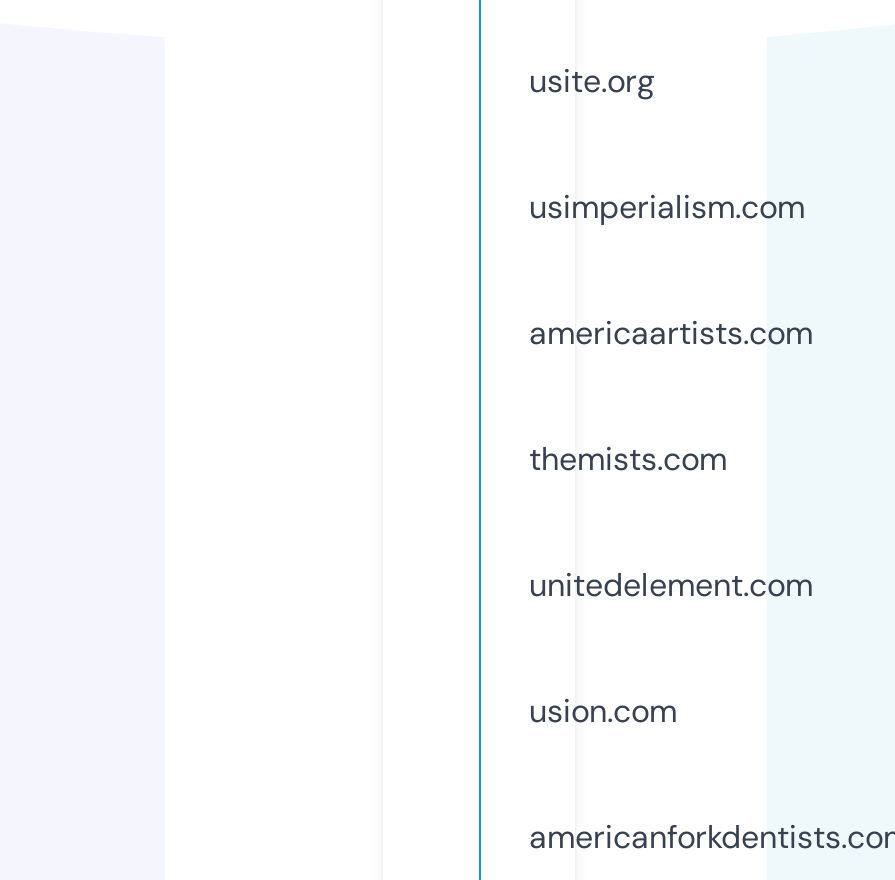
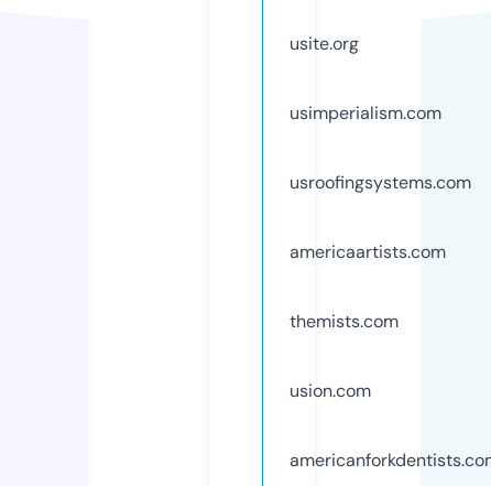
+ usroofingsystems.com

moved down: americaartists.com | themists.com

- unitedelement.com
